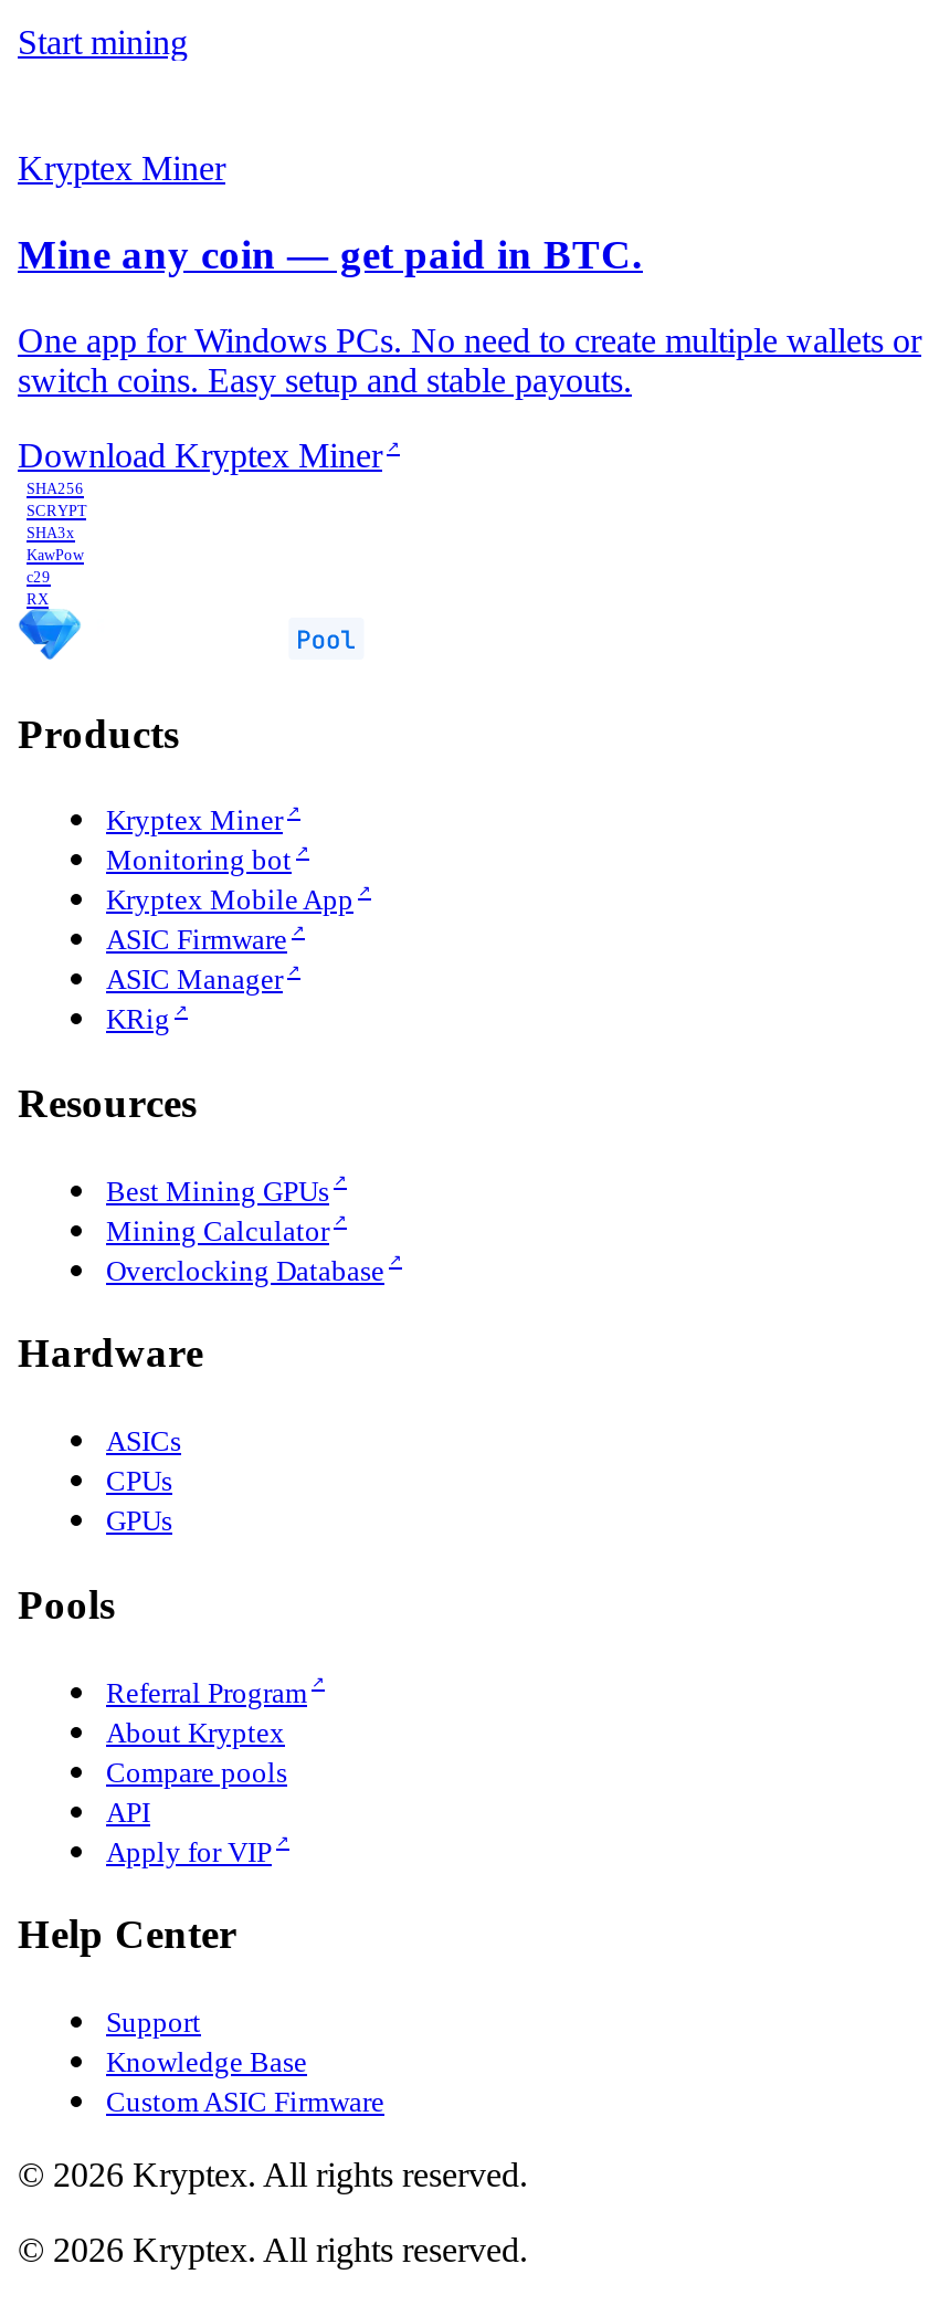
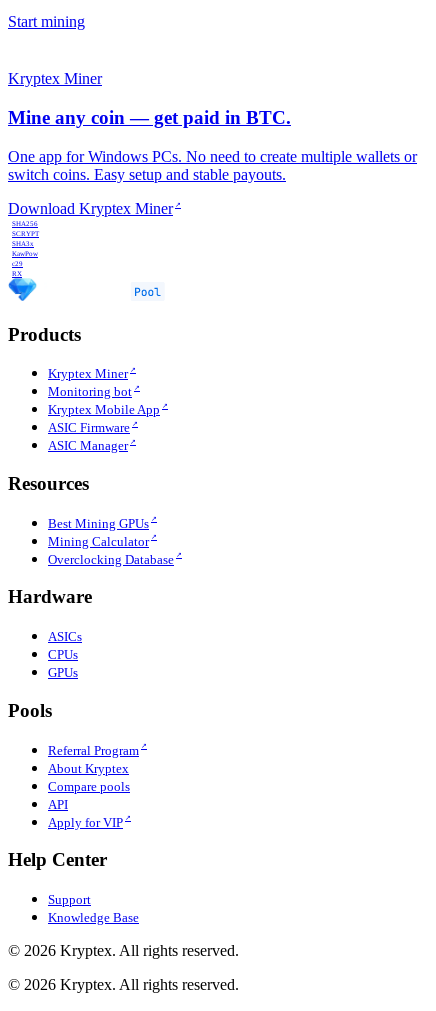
- KRig

- Custom ASIC Firmware
